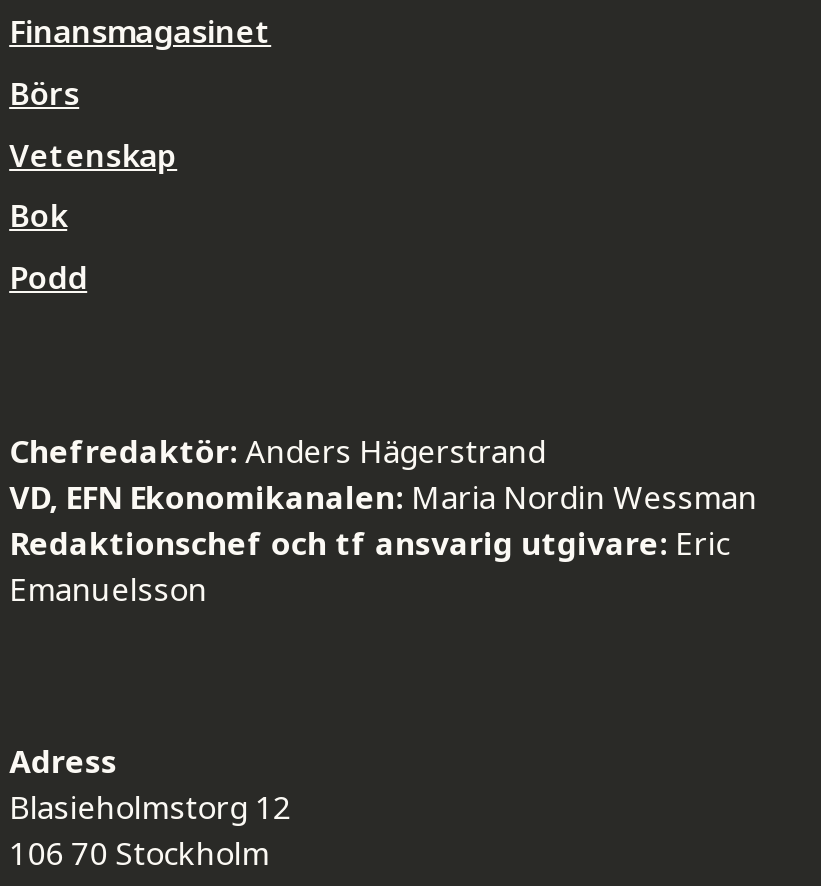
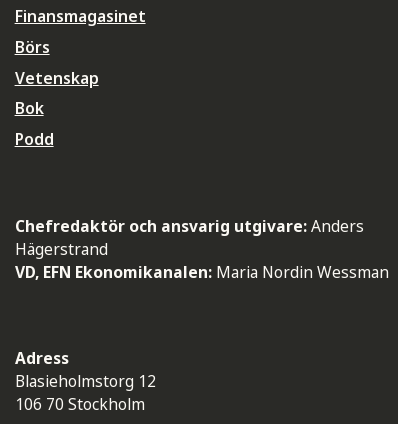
- Chefredaktör: Anders Hägerstrand
+ Chefredaktör och ansvarig utgivare: Anders
+ Hägerstrand

moved down: VD, EFN Ekonomikanalen: Maria Nordin Wessman

- Redaktionschef och tf ansvarig utgivare: Eric
- Emanuelsson
